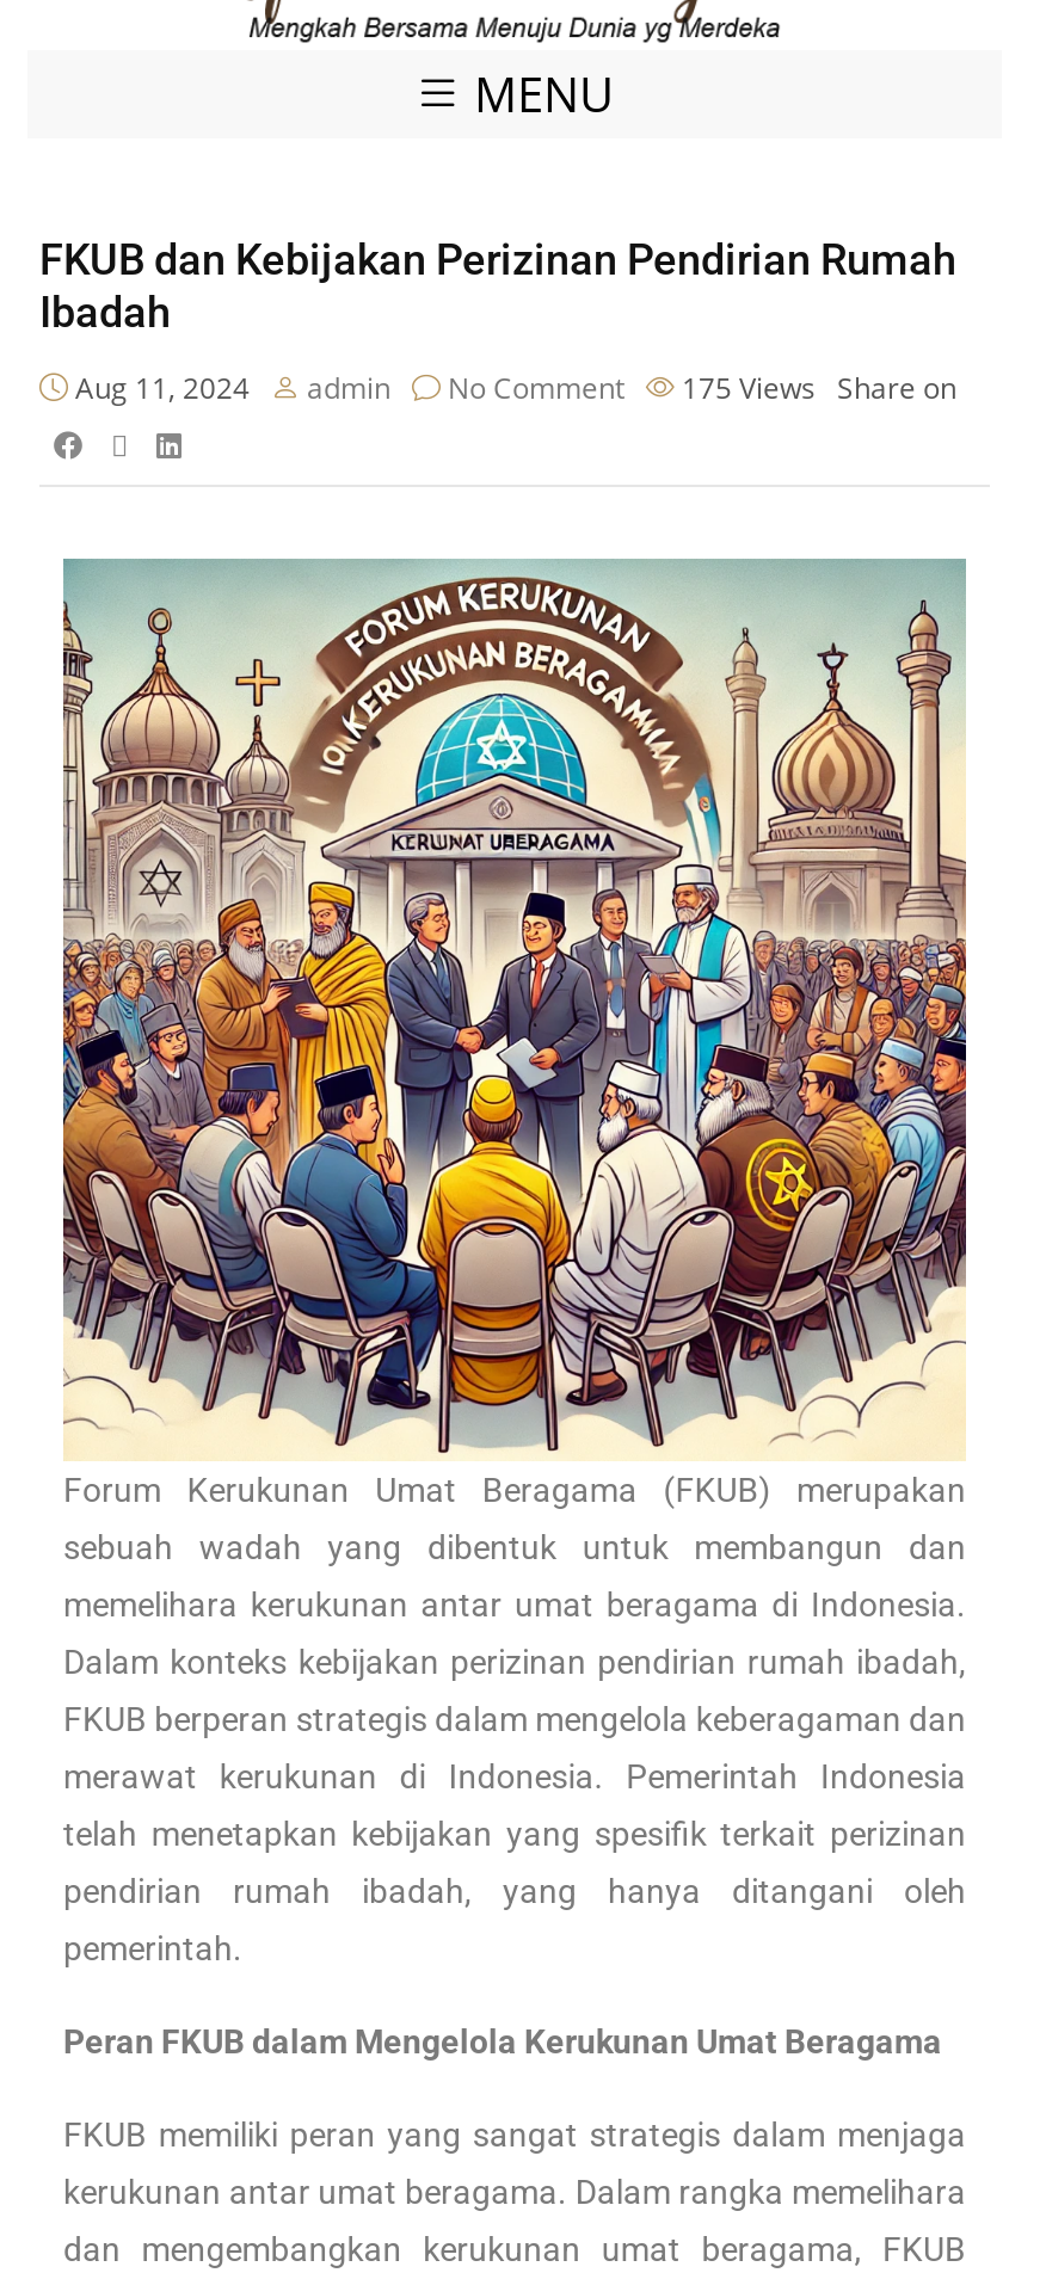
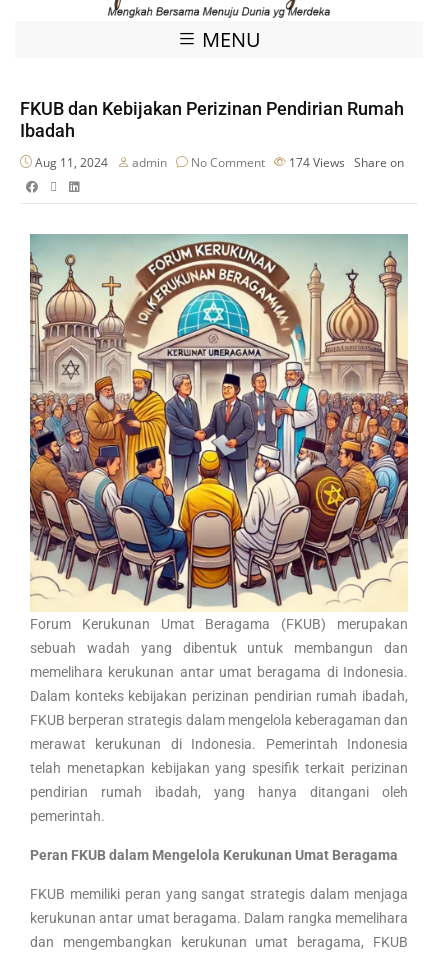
- 175 Views Share on
+ 174 Views Share on
